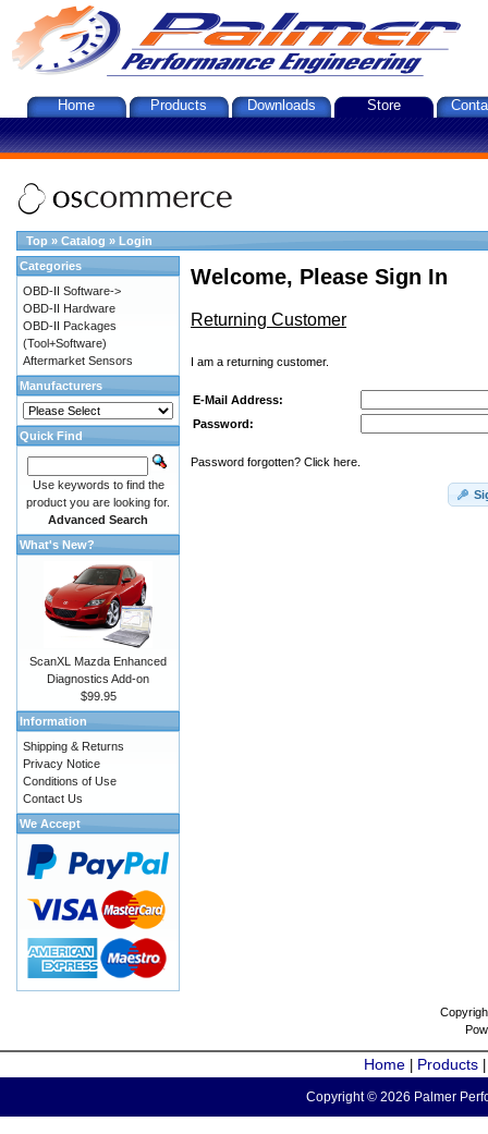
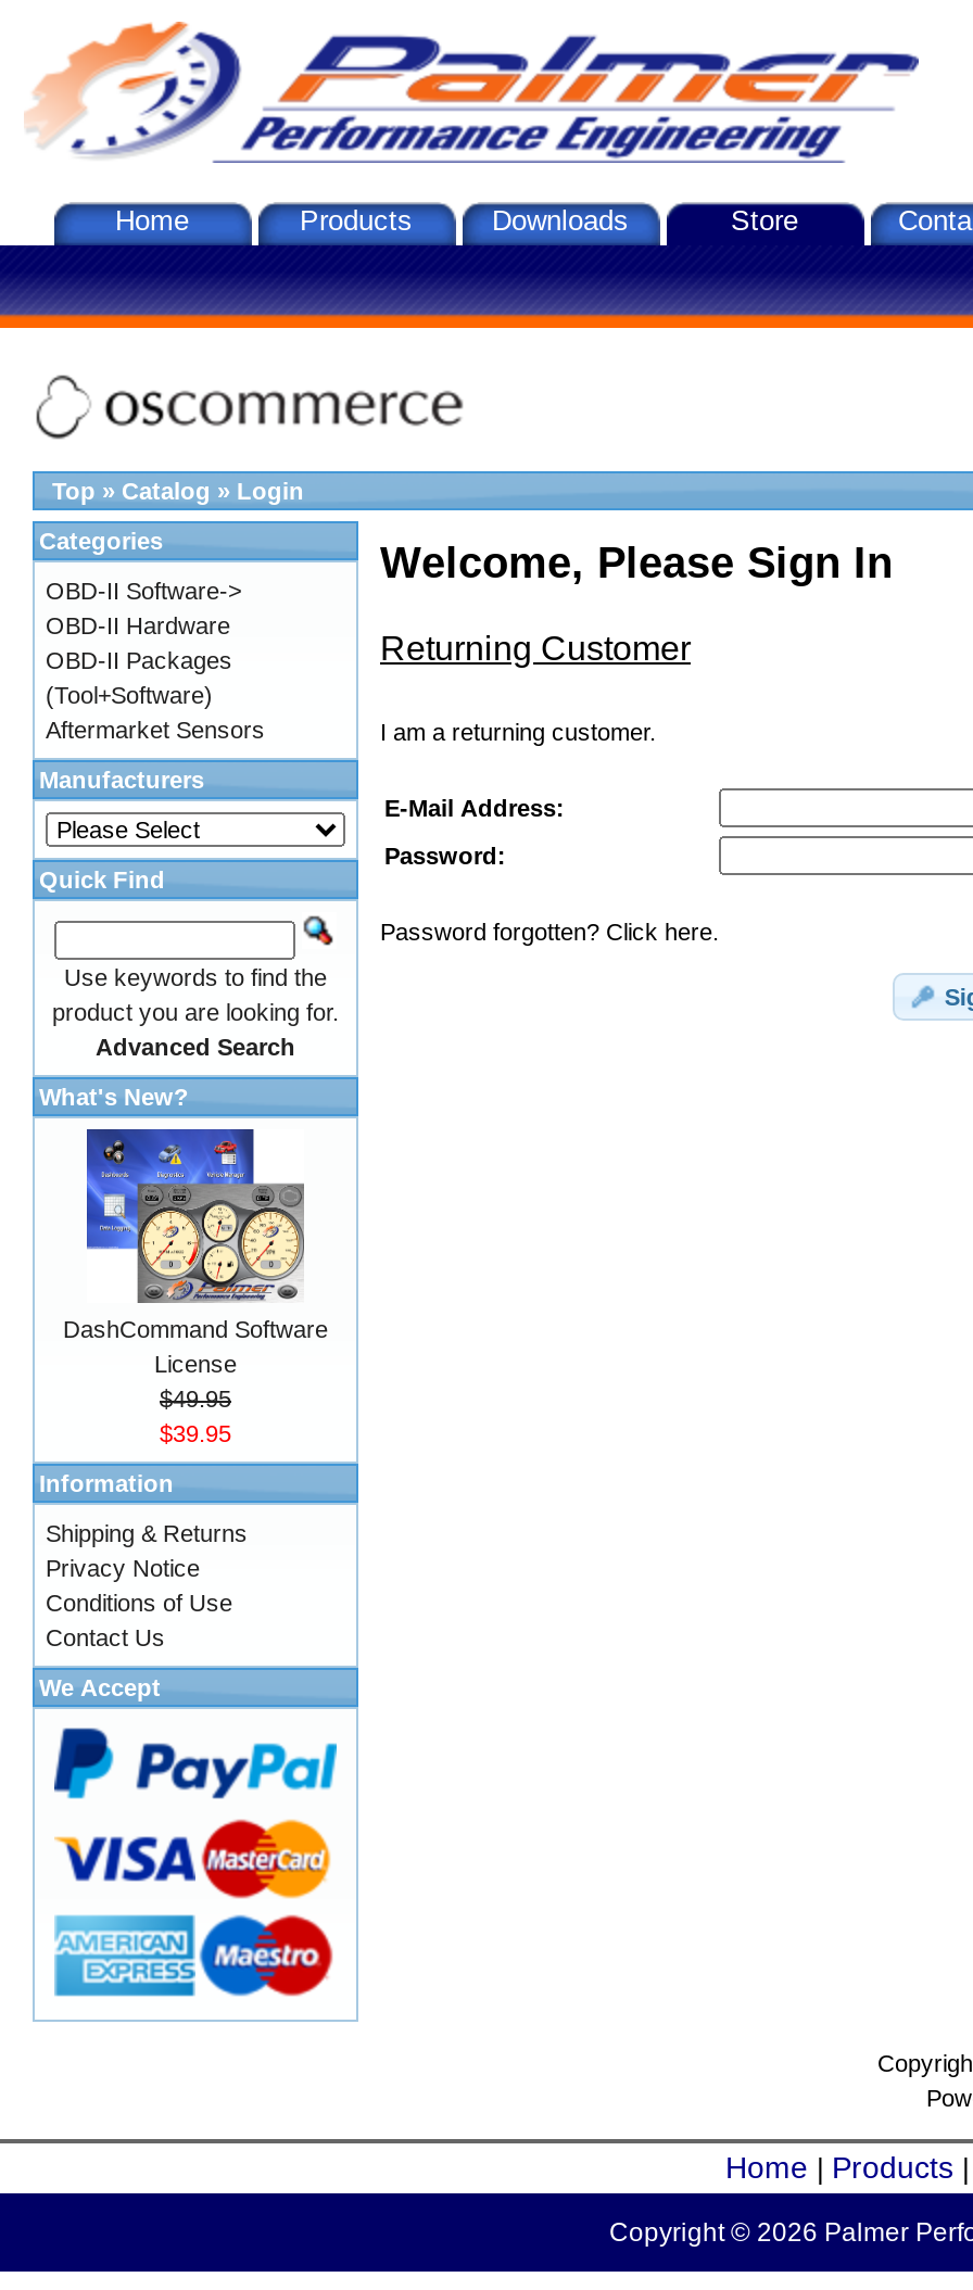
- [image]
- ScanXL Mazda Enhanced
- Diagnostics Add-on
- $99.95
+ [image]
+ DashCommand Software
+ License
+ $49.95
+ $39.95
